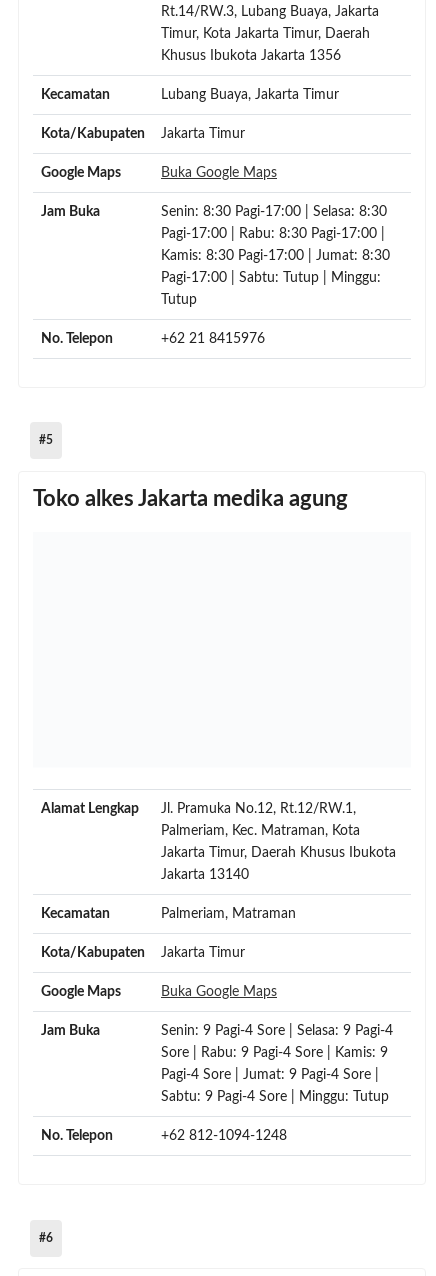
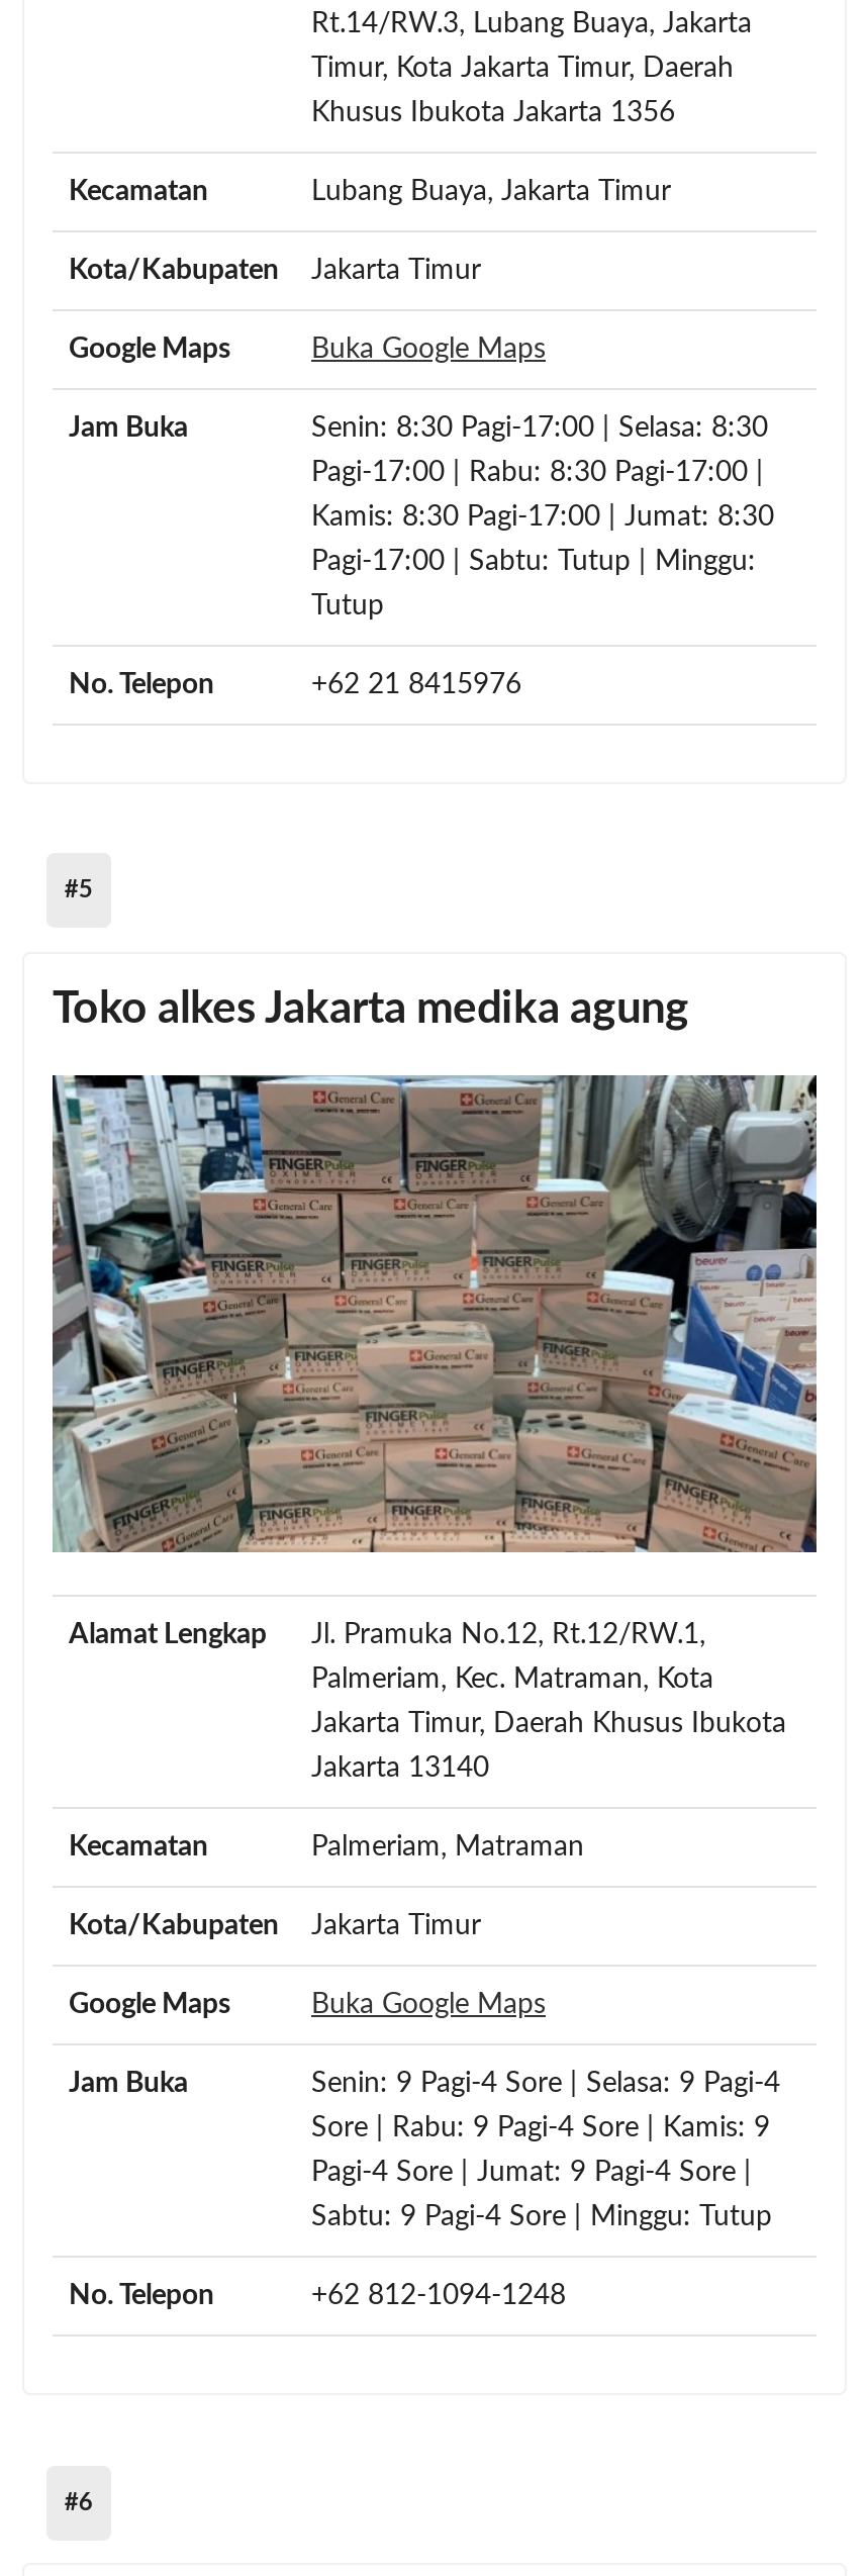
+ [image]
